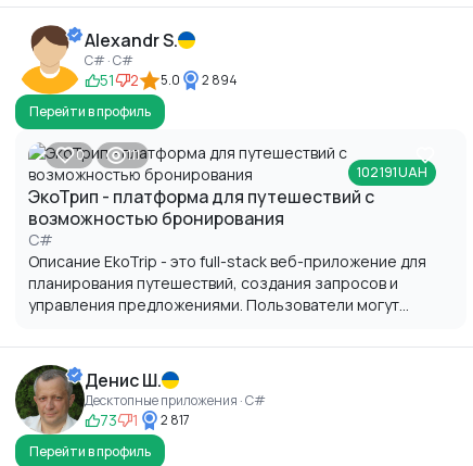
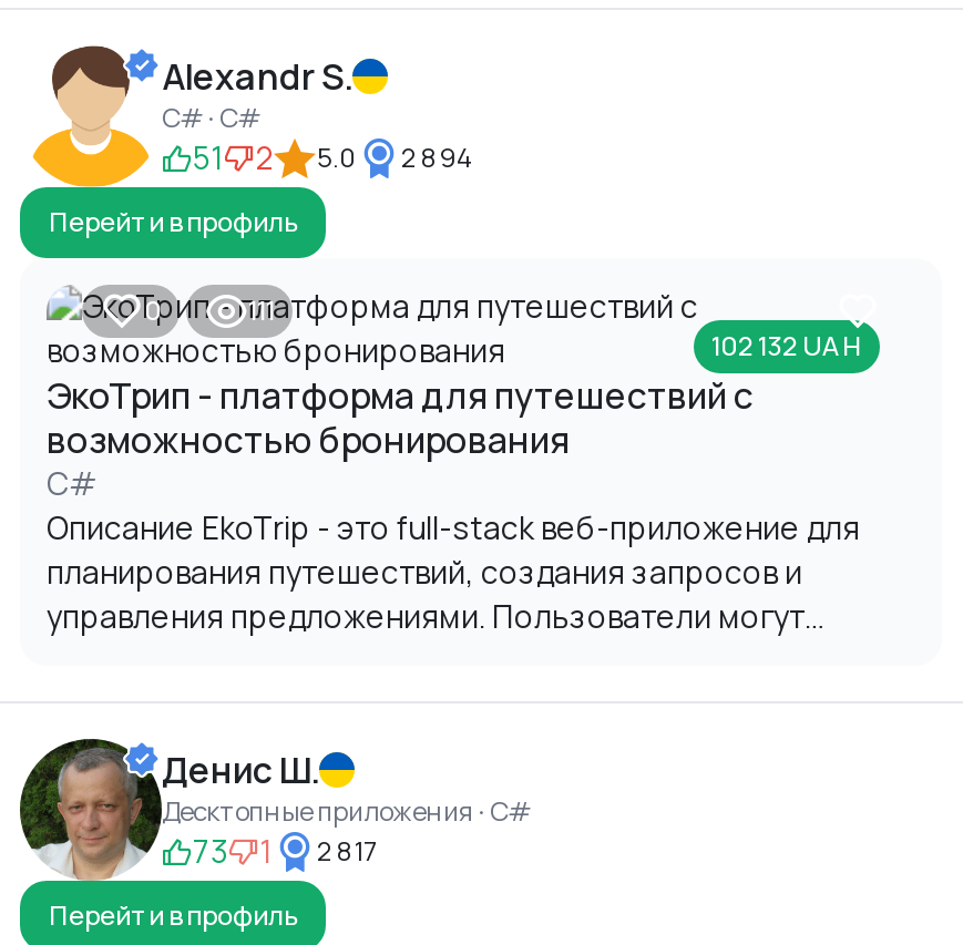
- 102 191 UAH
+ 102 132 UAH
